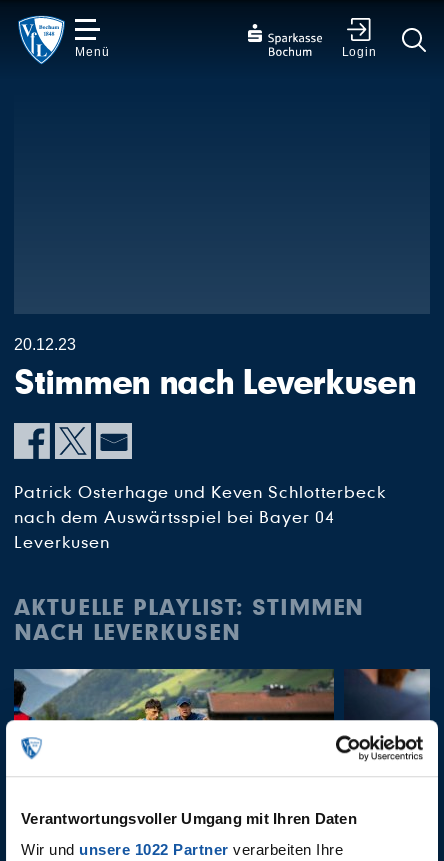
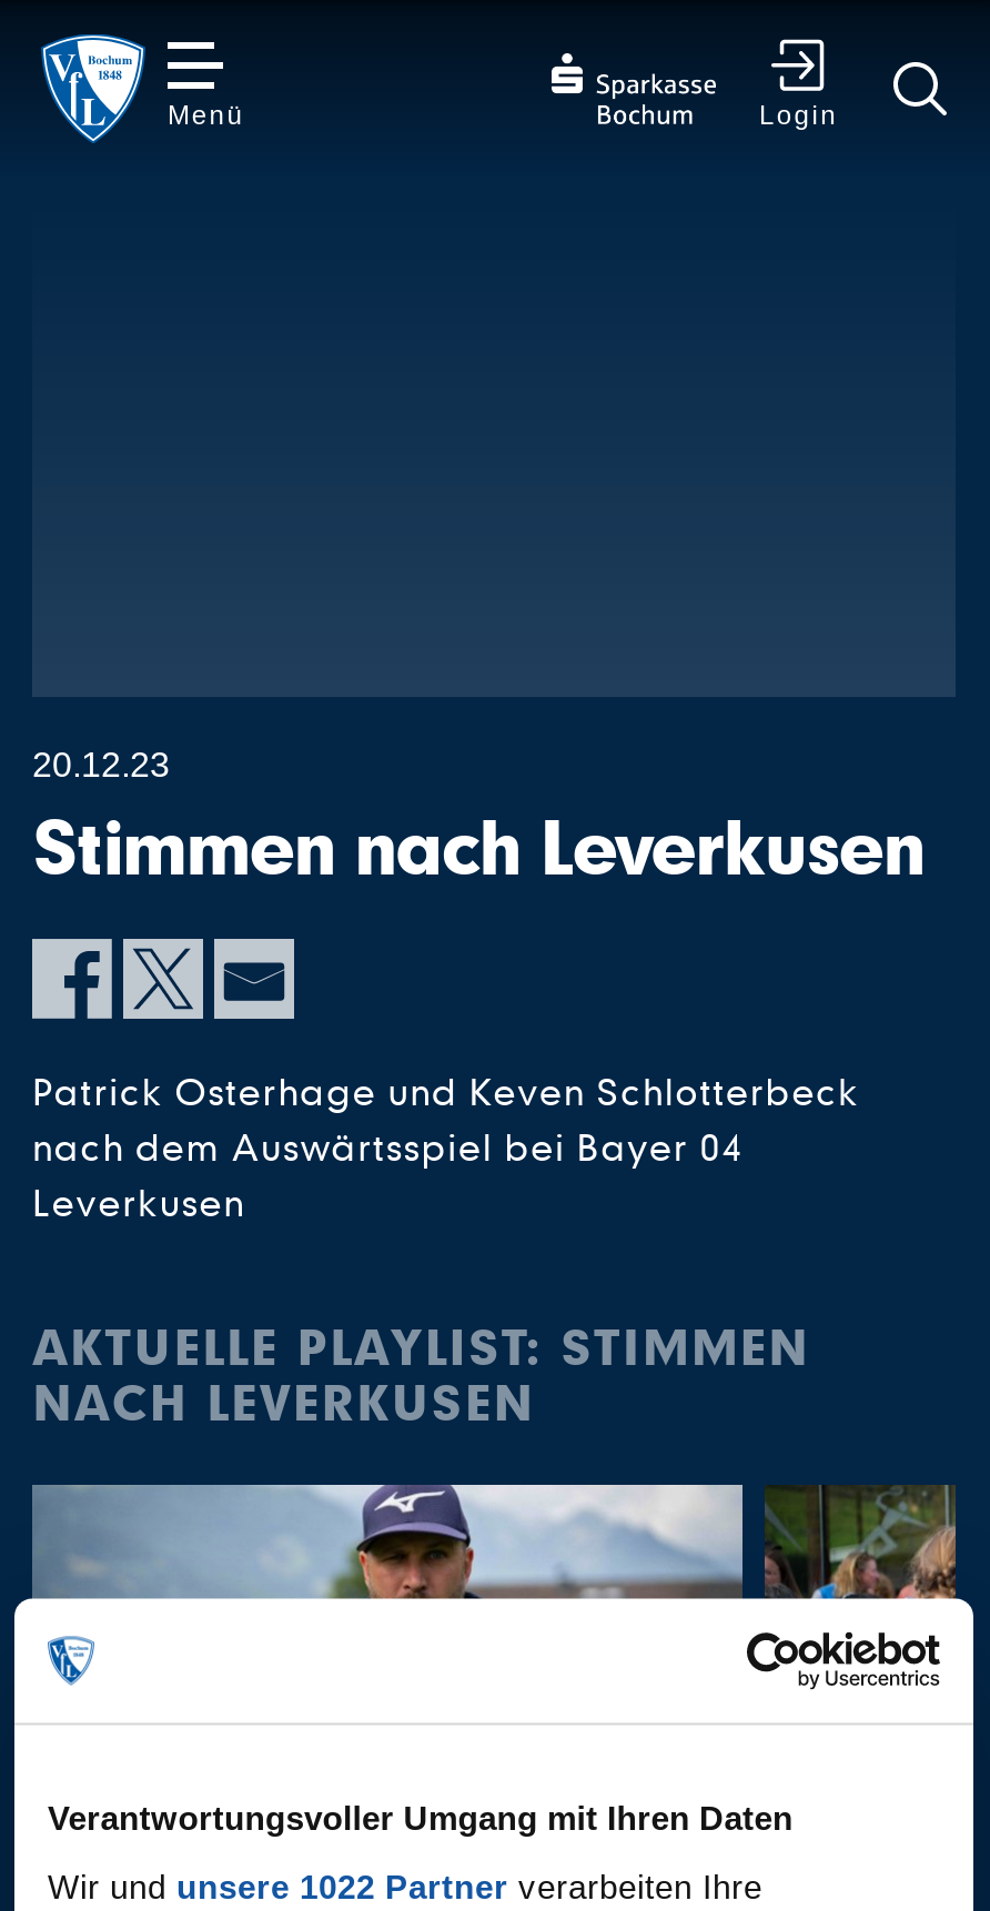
- [image]
+ [image]

- [image]
+ [image]
